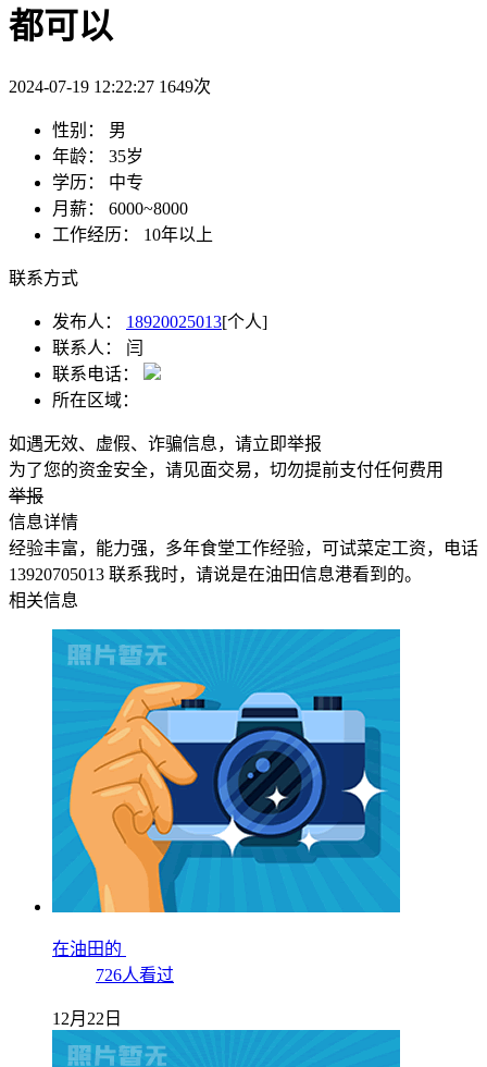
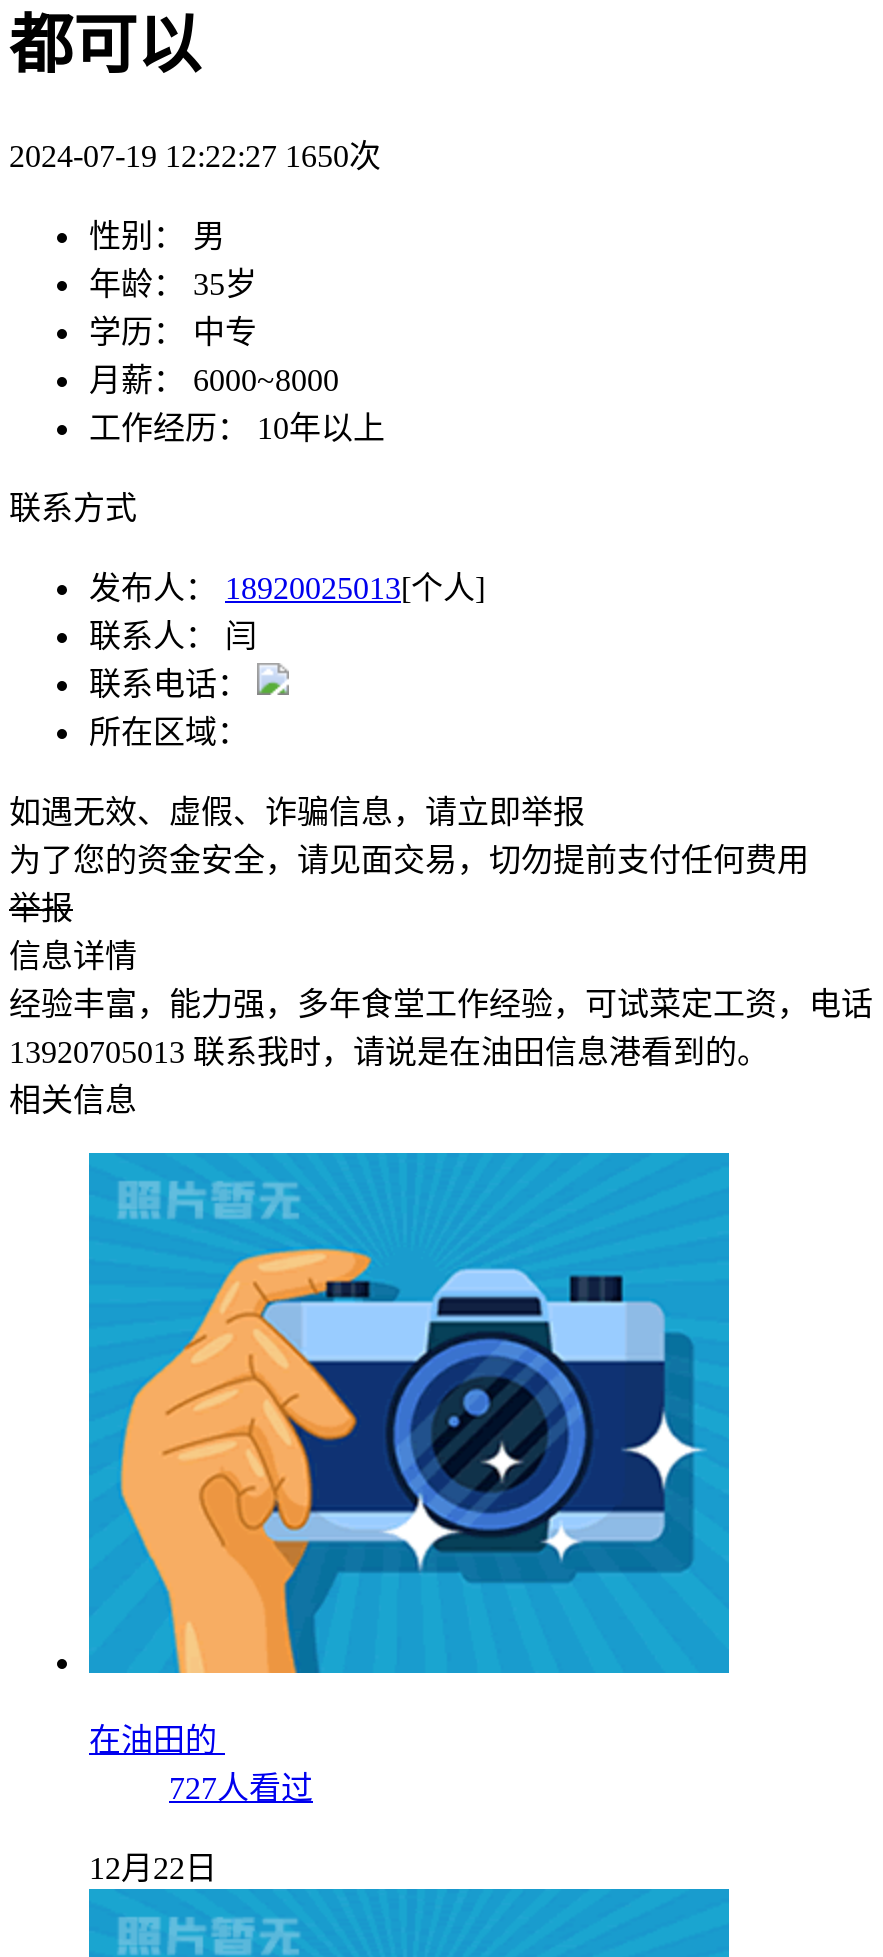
- 2024-07-19 12:22:27 1649次
+ 2024-07-19 12:22:27 1650次

- 726人看过
+ 727人看过
